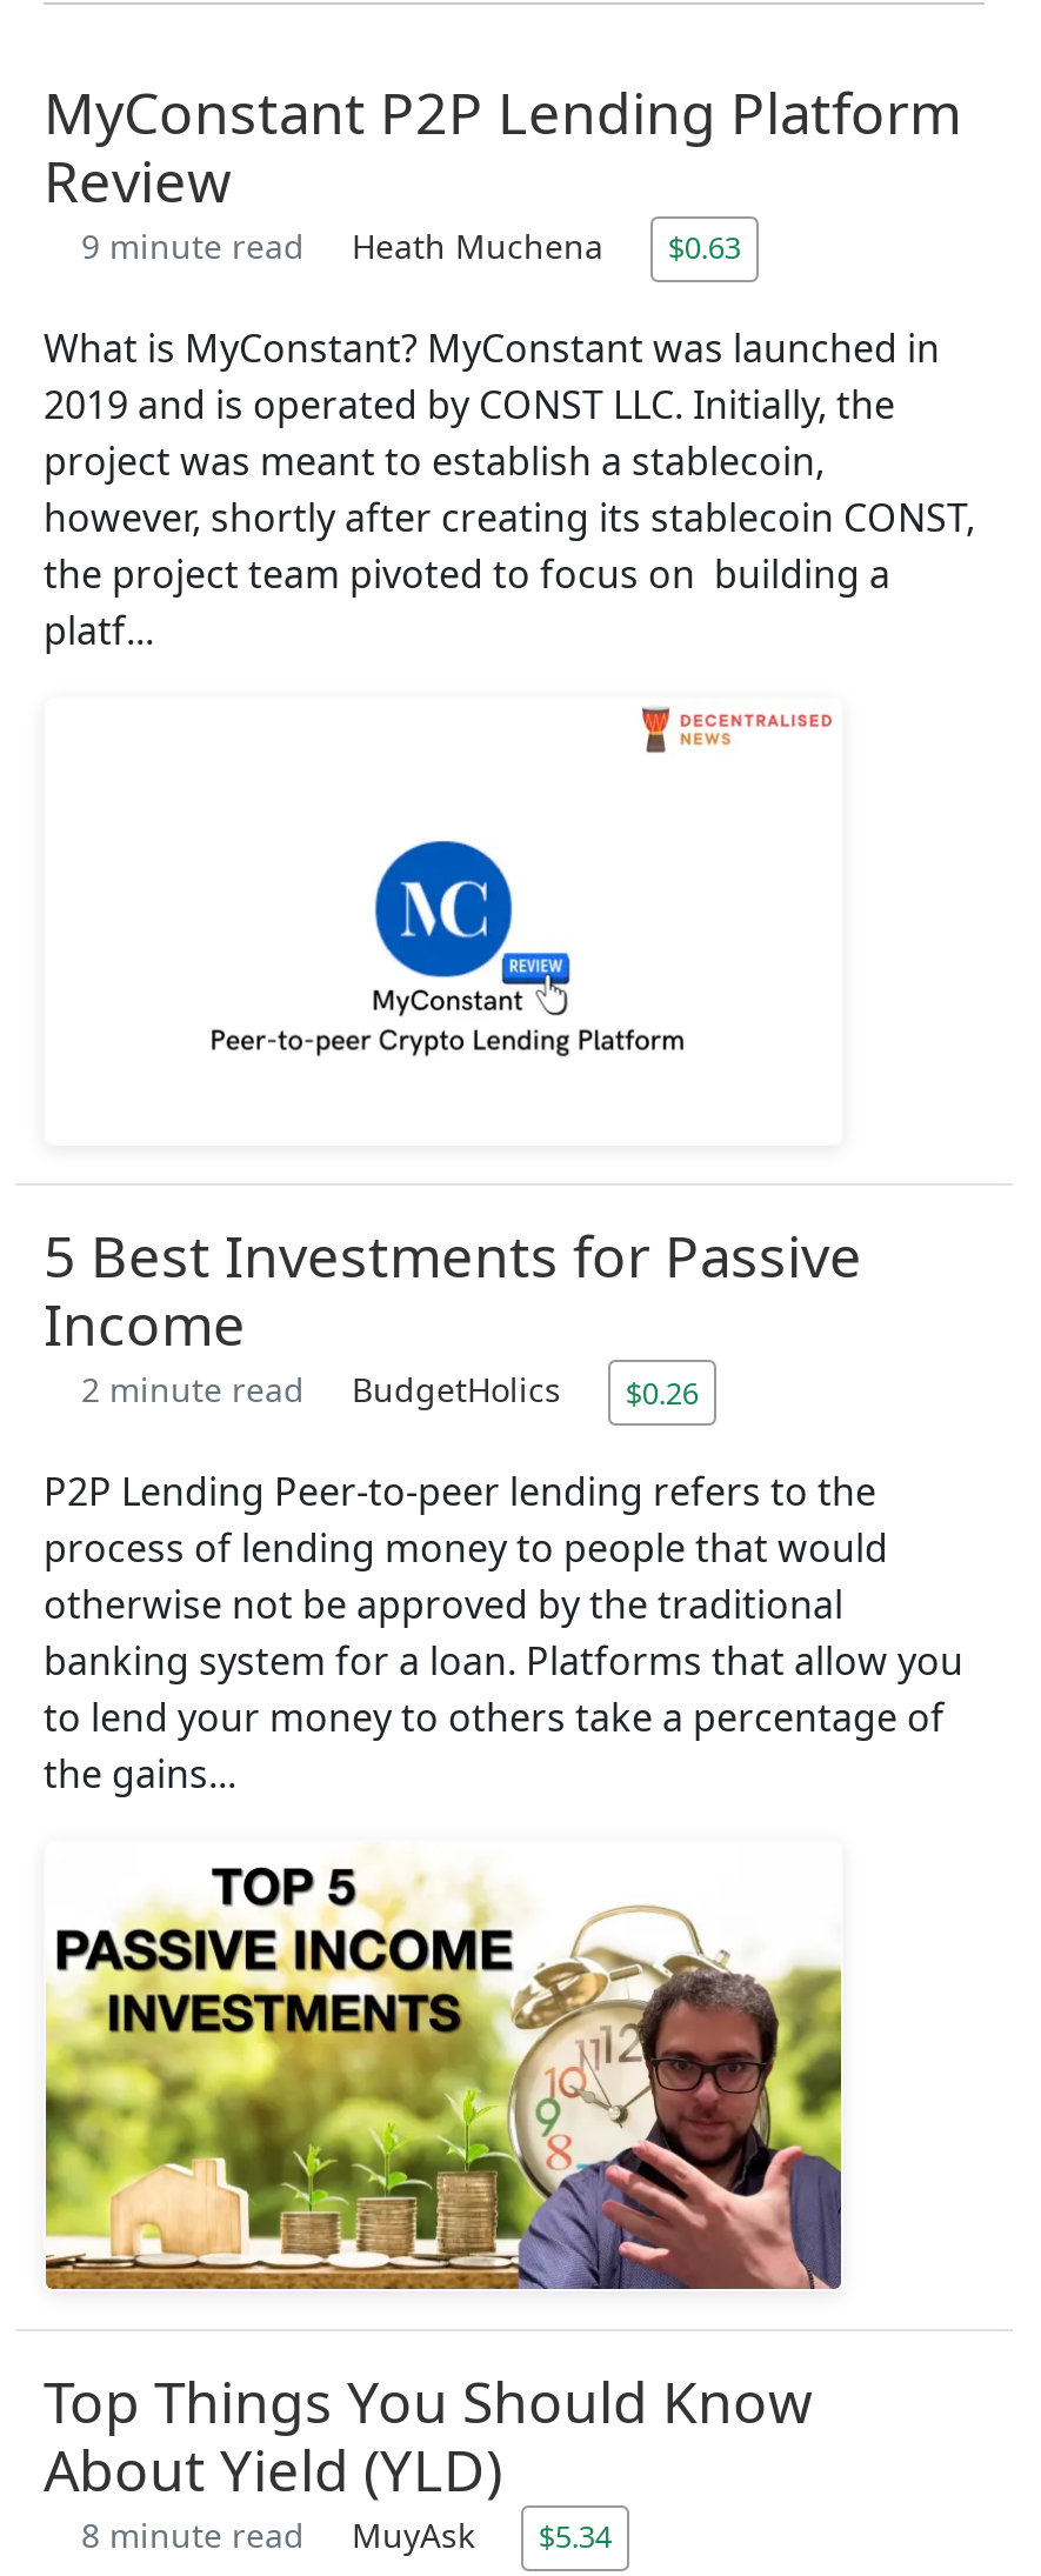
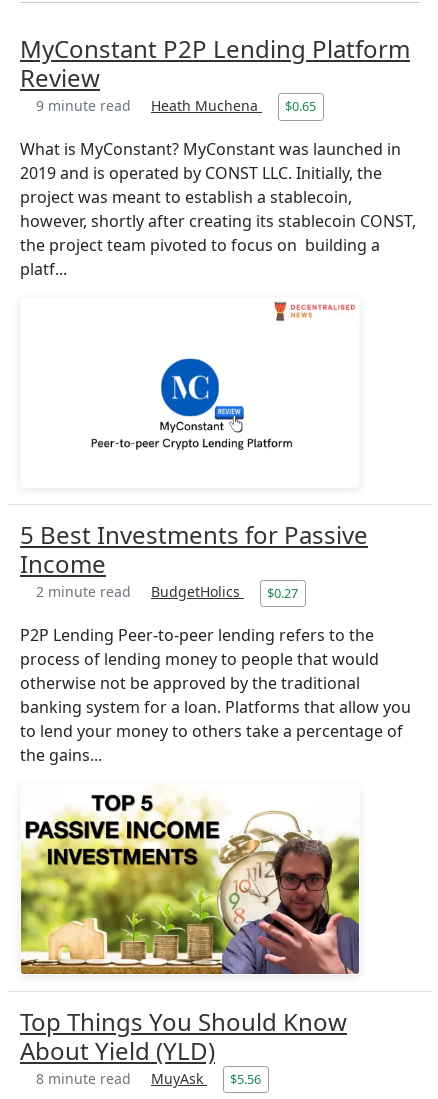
- 9 minute read Heath Muchena $0.63
+ 9 minute read Heath Muchena $0.65

- 2 minute read BudgetHolics $0.26
+ 2 minute read BudgetHolics $0.27

- 8 minute read MuyAsk $5.34
+ 8 minute read MuyAsk $5.56
